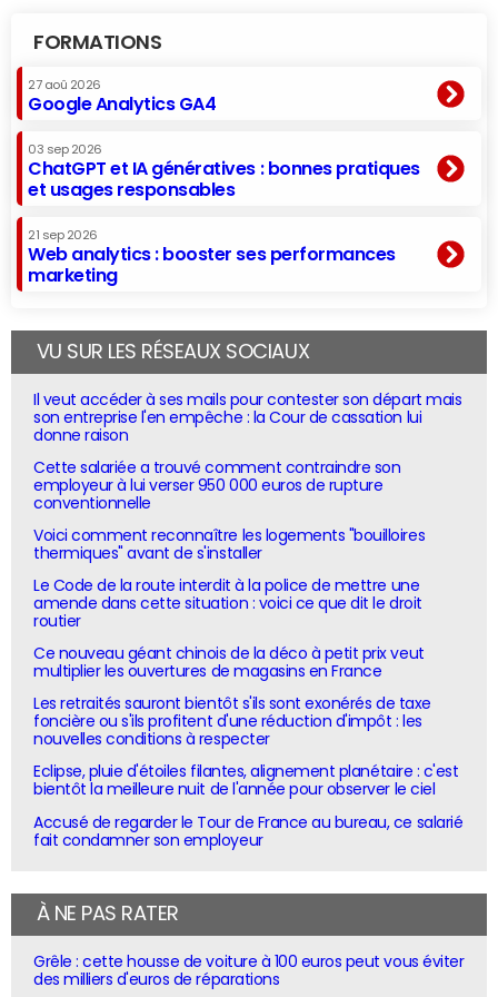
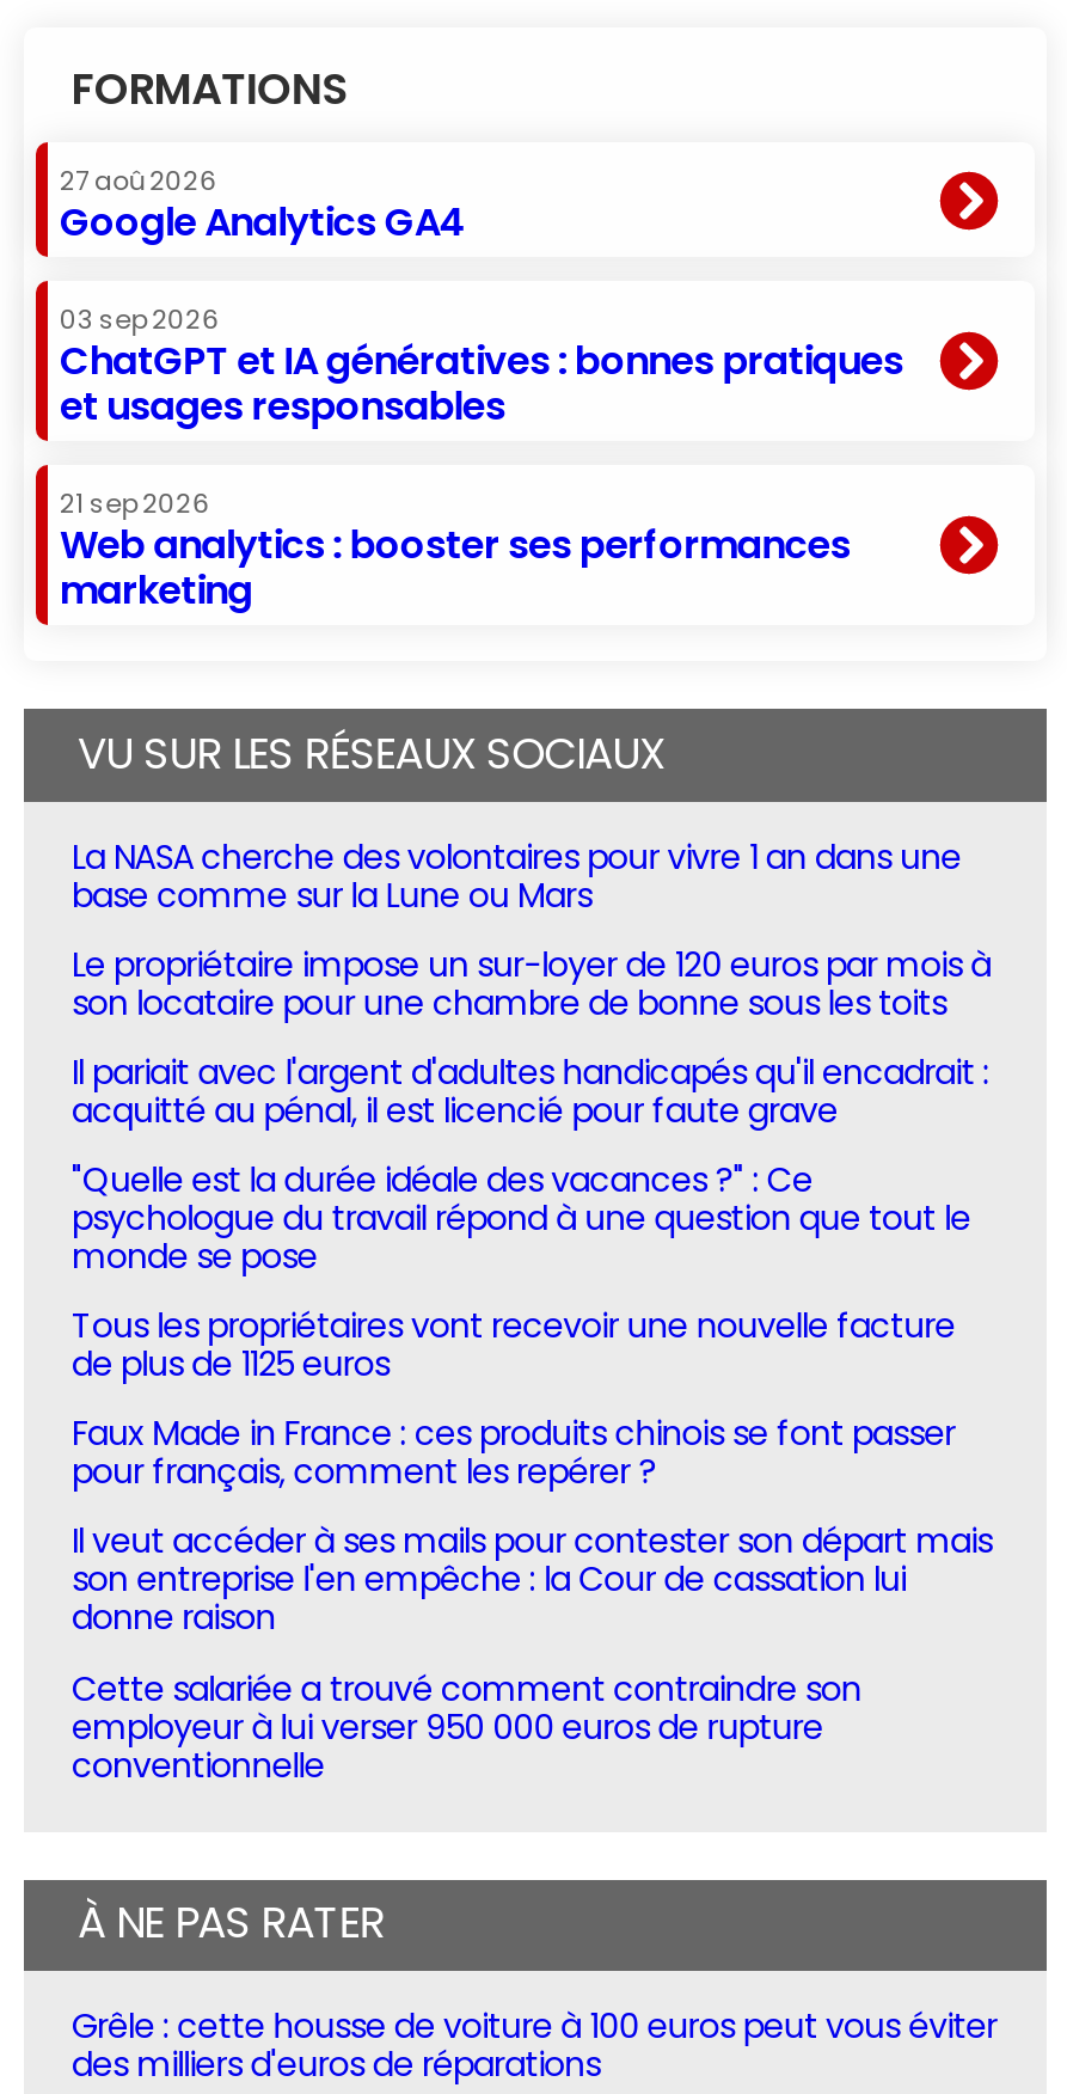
+ La NASA cherche des volontaires pour vivre 1 an dans une
+ base comme sur la Lune ou Mars
+ Le propriétaire impose un sur-loyer de 120 euros par mois à
+ son locataire pour une chambre de bonne sous les toits
+ Il pariait avec l'argent d'adultes handicapés qu'il encadrait :
+ acquitté au pénal, il est licencié pour faute grave
+ "Quelle est la durée idéale des vacances ?" : Ce
+ psychologue du travail répond à une question que tout le
+ monde se pose
+ Tous les propriétaires vont recevoir une nouvelle facture
+ de plus de 1125 euros
+ Faux Made in France : ces produits chinois se font passer
+ pour français, comment les repérer ?

moved down: Il veut accéder à ses mails pour contester son départ mais | son entreprise l'en empêche : la Cour de cassation lui | donne raison | Cette salariée a trouvé comment contraindre son | employeur à lui verser 950 000 euros de rupture | conventionnelle

- Voici comment reconnaître les logements "bouilloires
- thermiques" avant de s'installer
- Le Code de la route interdit à la police de mettre une
- amende dans cette situation : voici ce que dit le droit
- routier
- Ce nouveau géant chinois de la déco à petit prix veut
- multiplier les ouvertures de magasins en France
- Les retraités sauront bientôt s'ils sont exonérés de taxe
- foncière ou s'ils profitent d'une réduction d'impôt : les
- nouvelles conditions à respecter
- Eclipse, pluie d'étoiles filantes, alignement planétaire : c'est
- bientôt la meilleure nuit de l'année pour observer le ciel
- Accusé de regarder le Tour de France au bureau, ce salarié
- fait condamner son employeur
